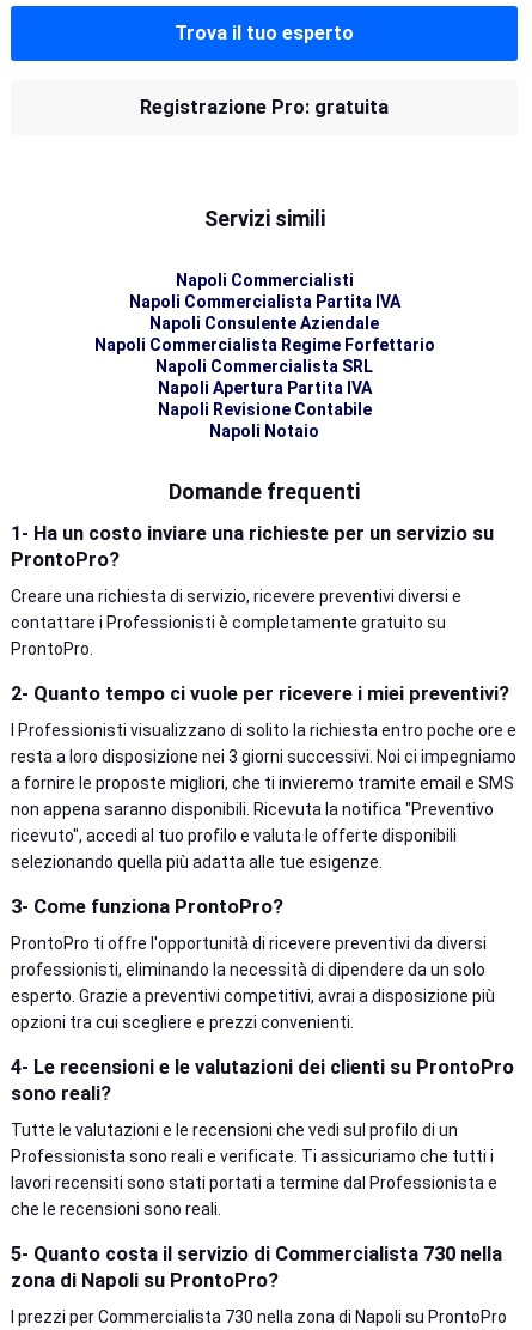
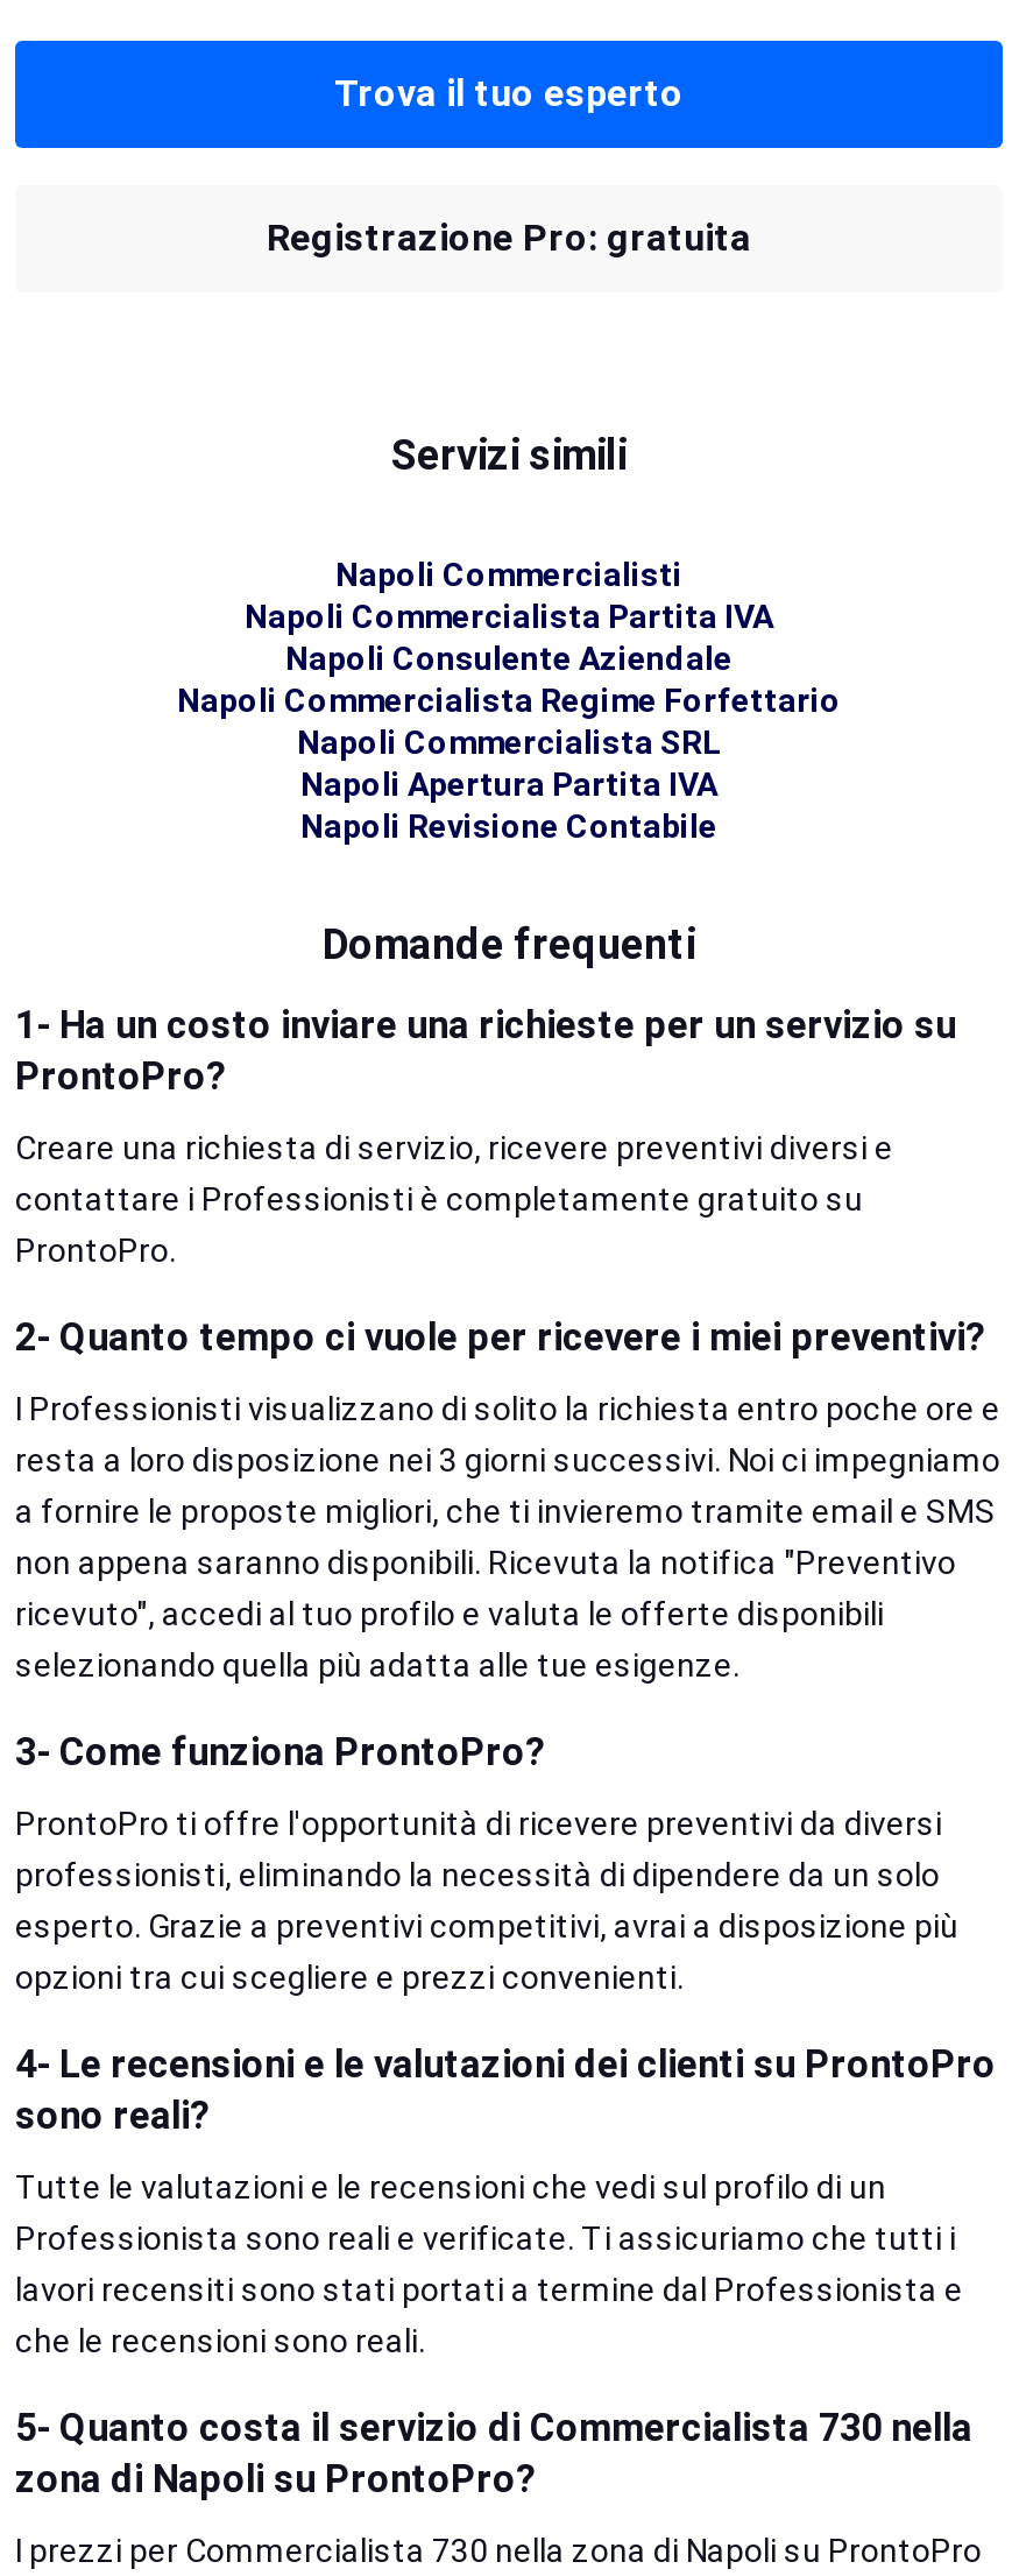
- Napoli Notaio
